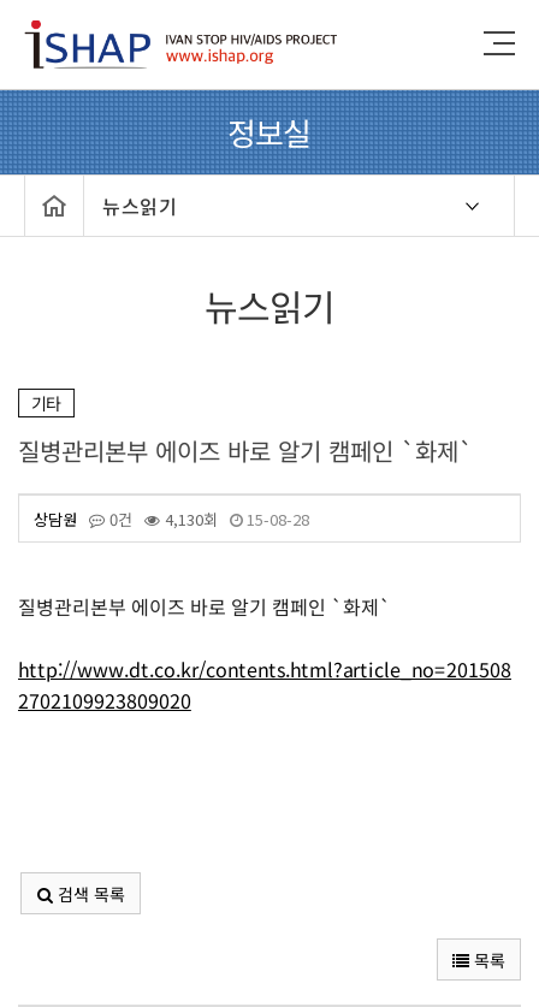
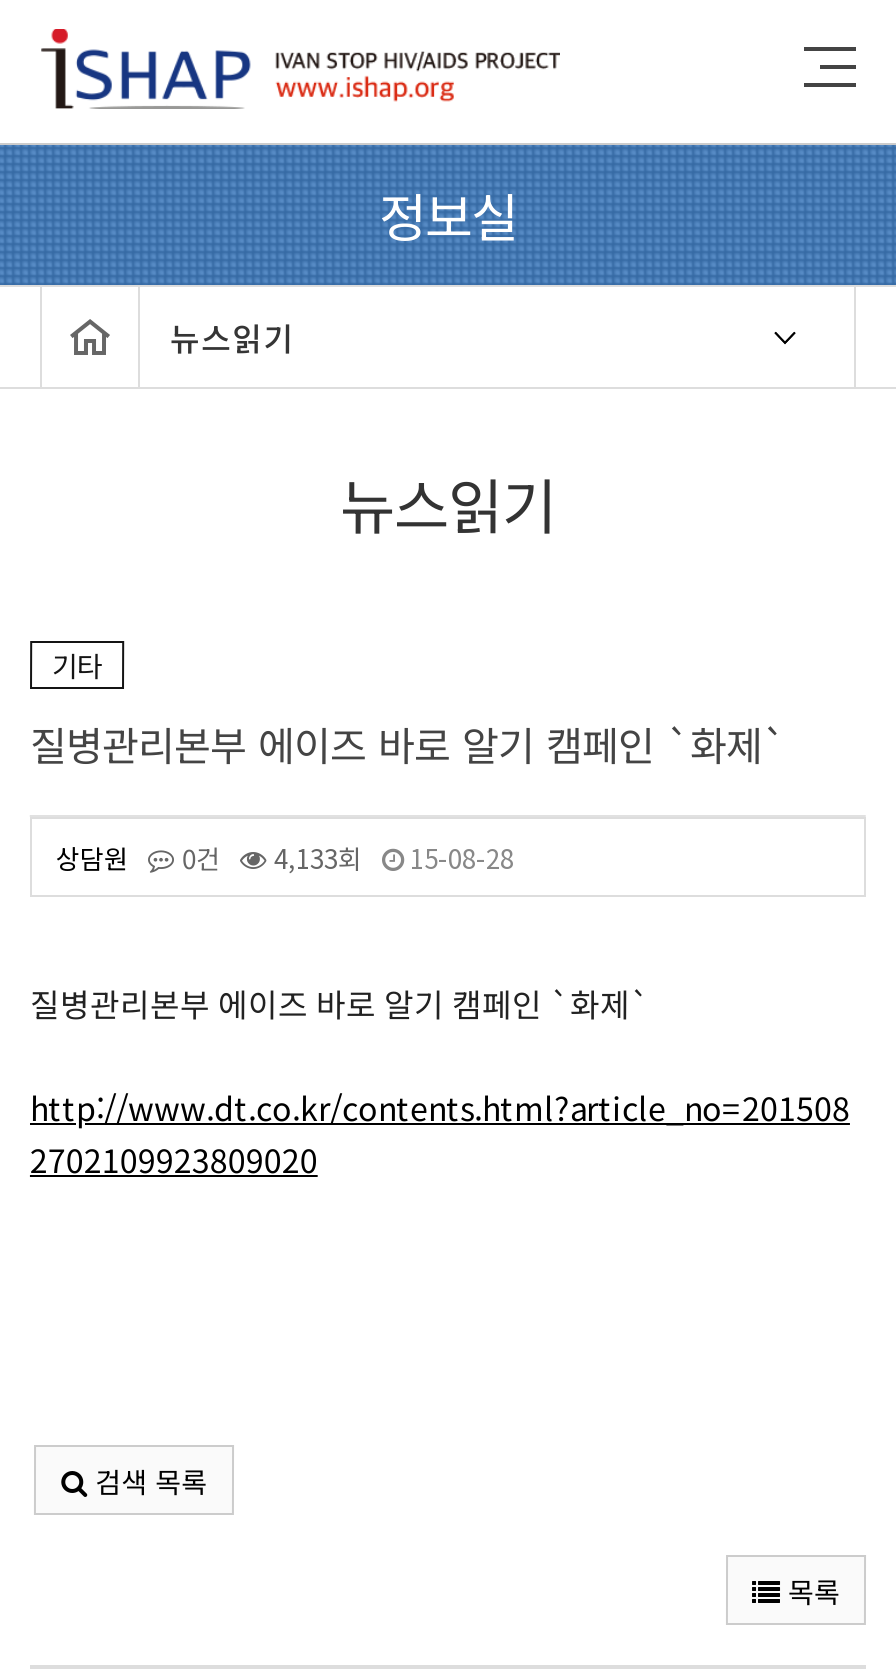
- 상담원 0건 4,130회 15-08-28
+ 상담원 0건 4,133회 15-08-28
